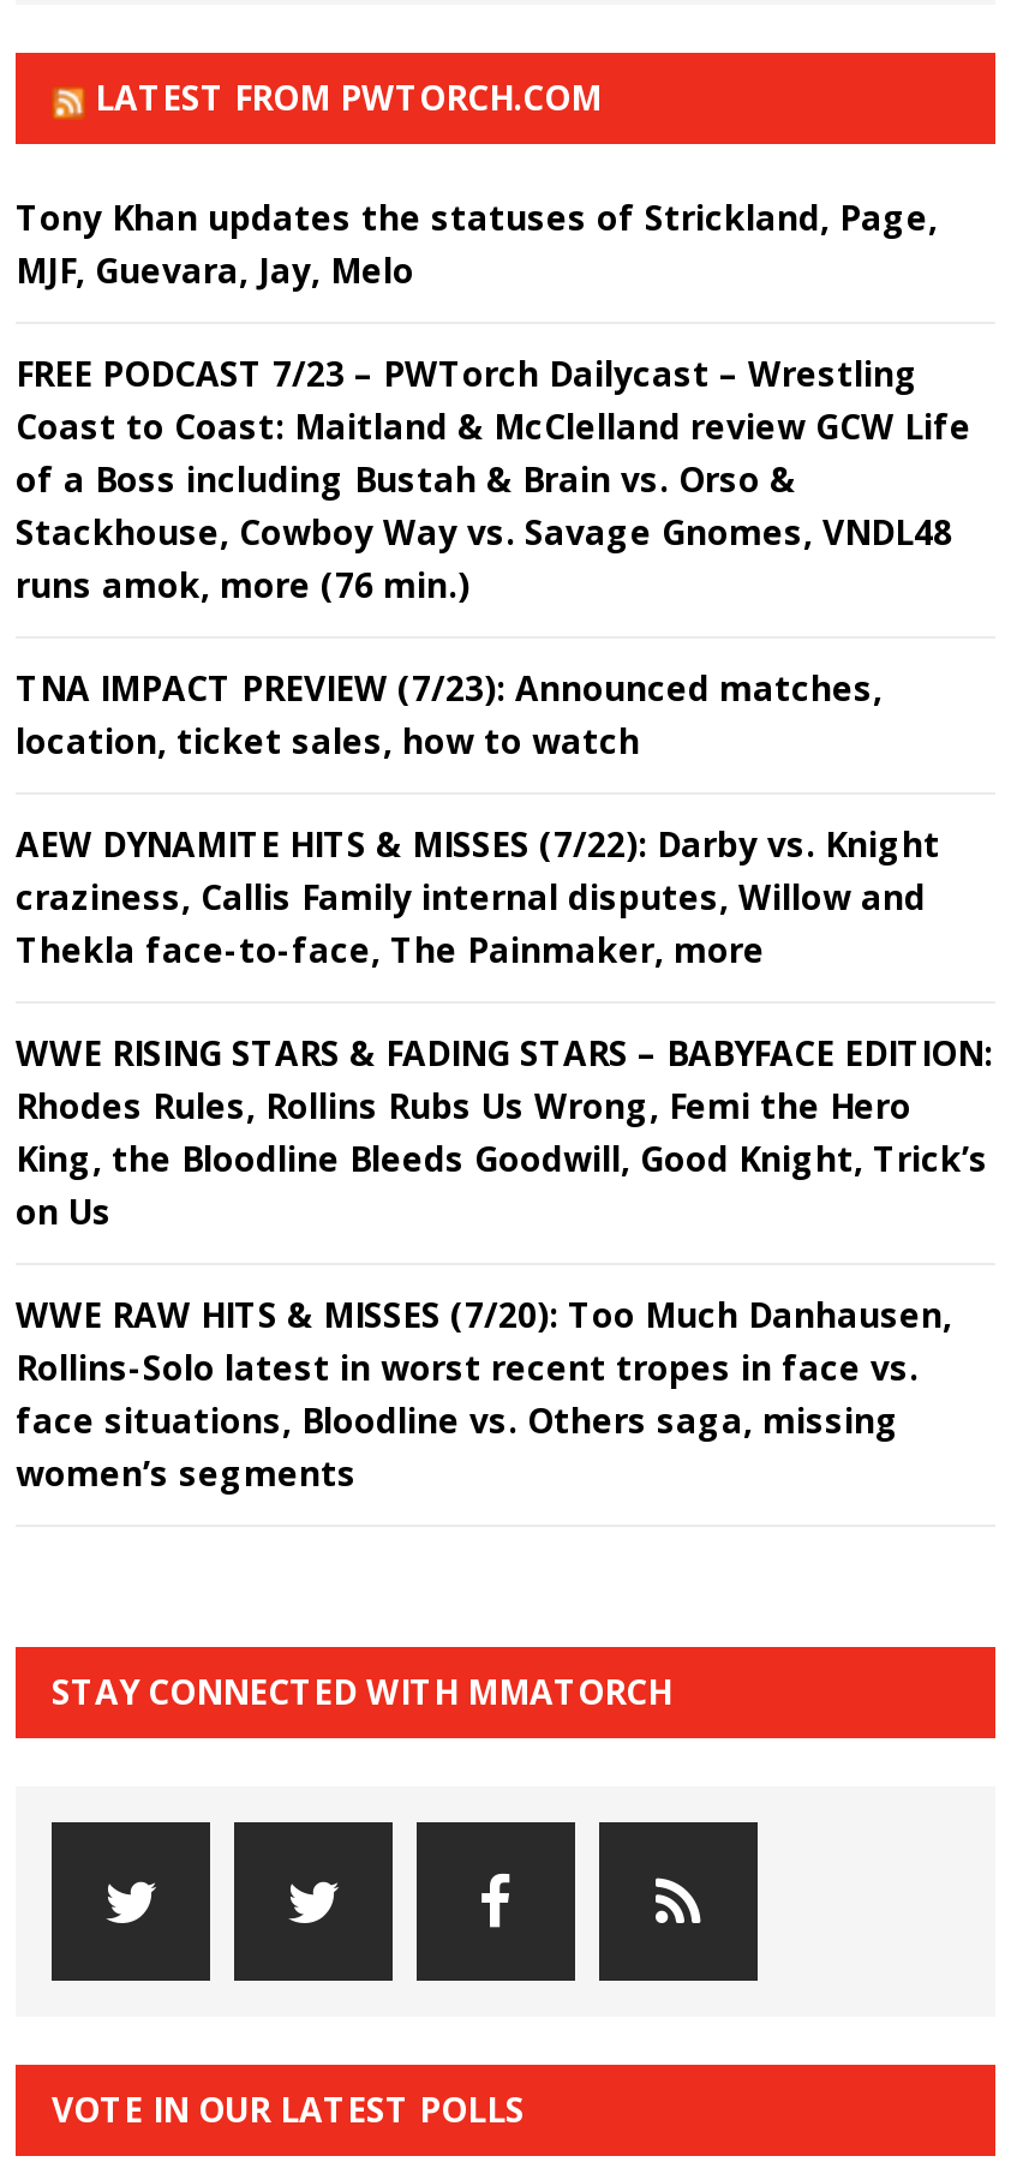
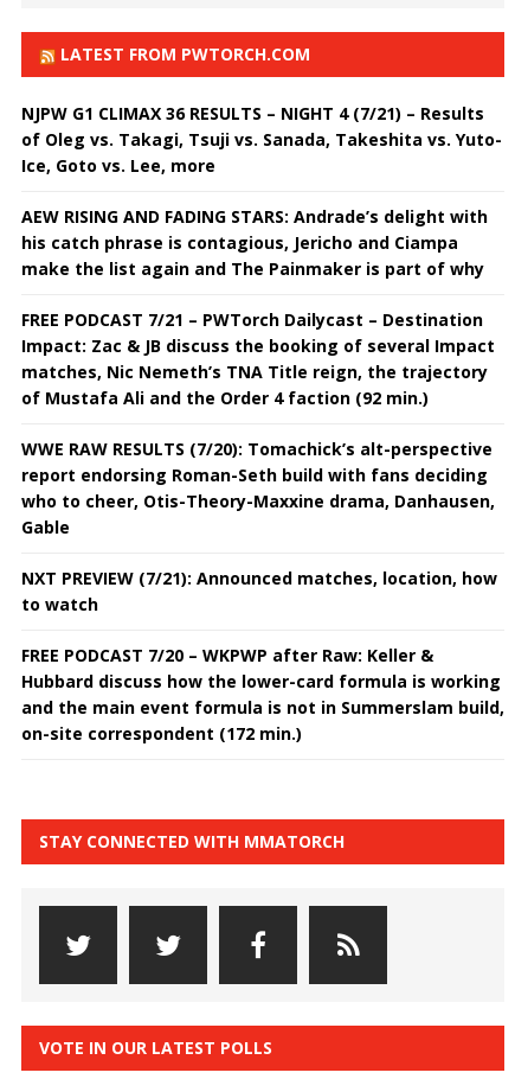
- Tony Khan updates the statuses of Strickland, Page,
- MJF, Guevara, Jay, Melo
+ NJPW G1 CLIMAX 36 RESULTS – NIGHT 4 (7/21) – Results
+ of Oleg vs. Takagi, Tsuji vs. Sanada, Takeshita vs. Yuto-
+ Ice, Goto vs. Lee, more

- FREE PODCAST 7/23 – PWTorch Dailycast – Wrestling
- Coast to Coast: Maitland & McClelland review GCW Life
- of a Boss including Bustah & Brain vs. Orso &
- Stackhouse, Cowboy Way vs. Savage Gnomes, VNDL48
- runs amok, more (76 min.)
+ AEW RISING AND FADING STARS: Andrade’s delight with
+ his catch phrase is contagious, Jericho and Ciampa
+ make the list again and The Painmaker is part of why

- TNA IMPACT PREVIEW (7/23): Announced matches,
- location, ticket sales, how to watch
+ FREE PODCAST 7/21 – PWTorch Dailycast – Destination
+ Impact: Zac & JB discuss the booking of several Impact
+ matches, Nic Nemeth’s TNA Title reign, the trajectory
+ of Mustafa Ali and the Order 4 faction (92 min.)

- AEW DYNAMITE HITS & MISSES (7/22): Darby vs. Knight
- craziness, Callis Family internal disputes, Willow and
- Thekla face-to-face, The Painmaker, more
+ WWE RAW RESULTS (7/20): Tomachick’s alt-perspective
+ report endorsing Roman-Seth build with fans deciding
+ who to cheer, Otis-Theory-Maxxine drama, Danhausen,
+ Gable

- WWE RISING STARS & FADING STARS – BABYFACE EDITION:
- Rhodes Rules, Rollins Rubs Us Wrong, Femi the Hero
- King, the Bloodline Bleeds Goodwill, Good Knight, Trick’s
- on Us
+ NXT PREVIEW (7/21): Announced matches, location, how
+ to watch

- WWE RAW HITS & MISSES (7/20): Too Much Danhausen,
- Rollins-Solo latest in worst recent tropes in face vs.
- face situations, Bloodline vs. Others saga, missing
- women’s segments
+ FREE PODCAST 7/20 – WKPWP after Raw: Keller &
+ Hubbard discuss how the lower-card formula is working
+ and the main event formula is not in Summerslam build,
+ on-site correspondent (172 min.)
